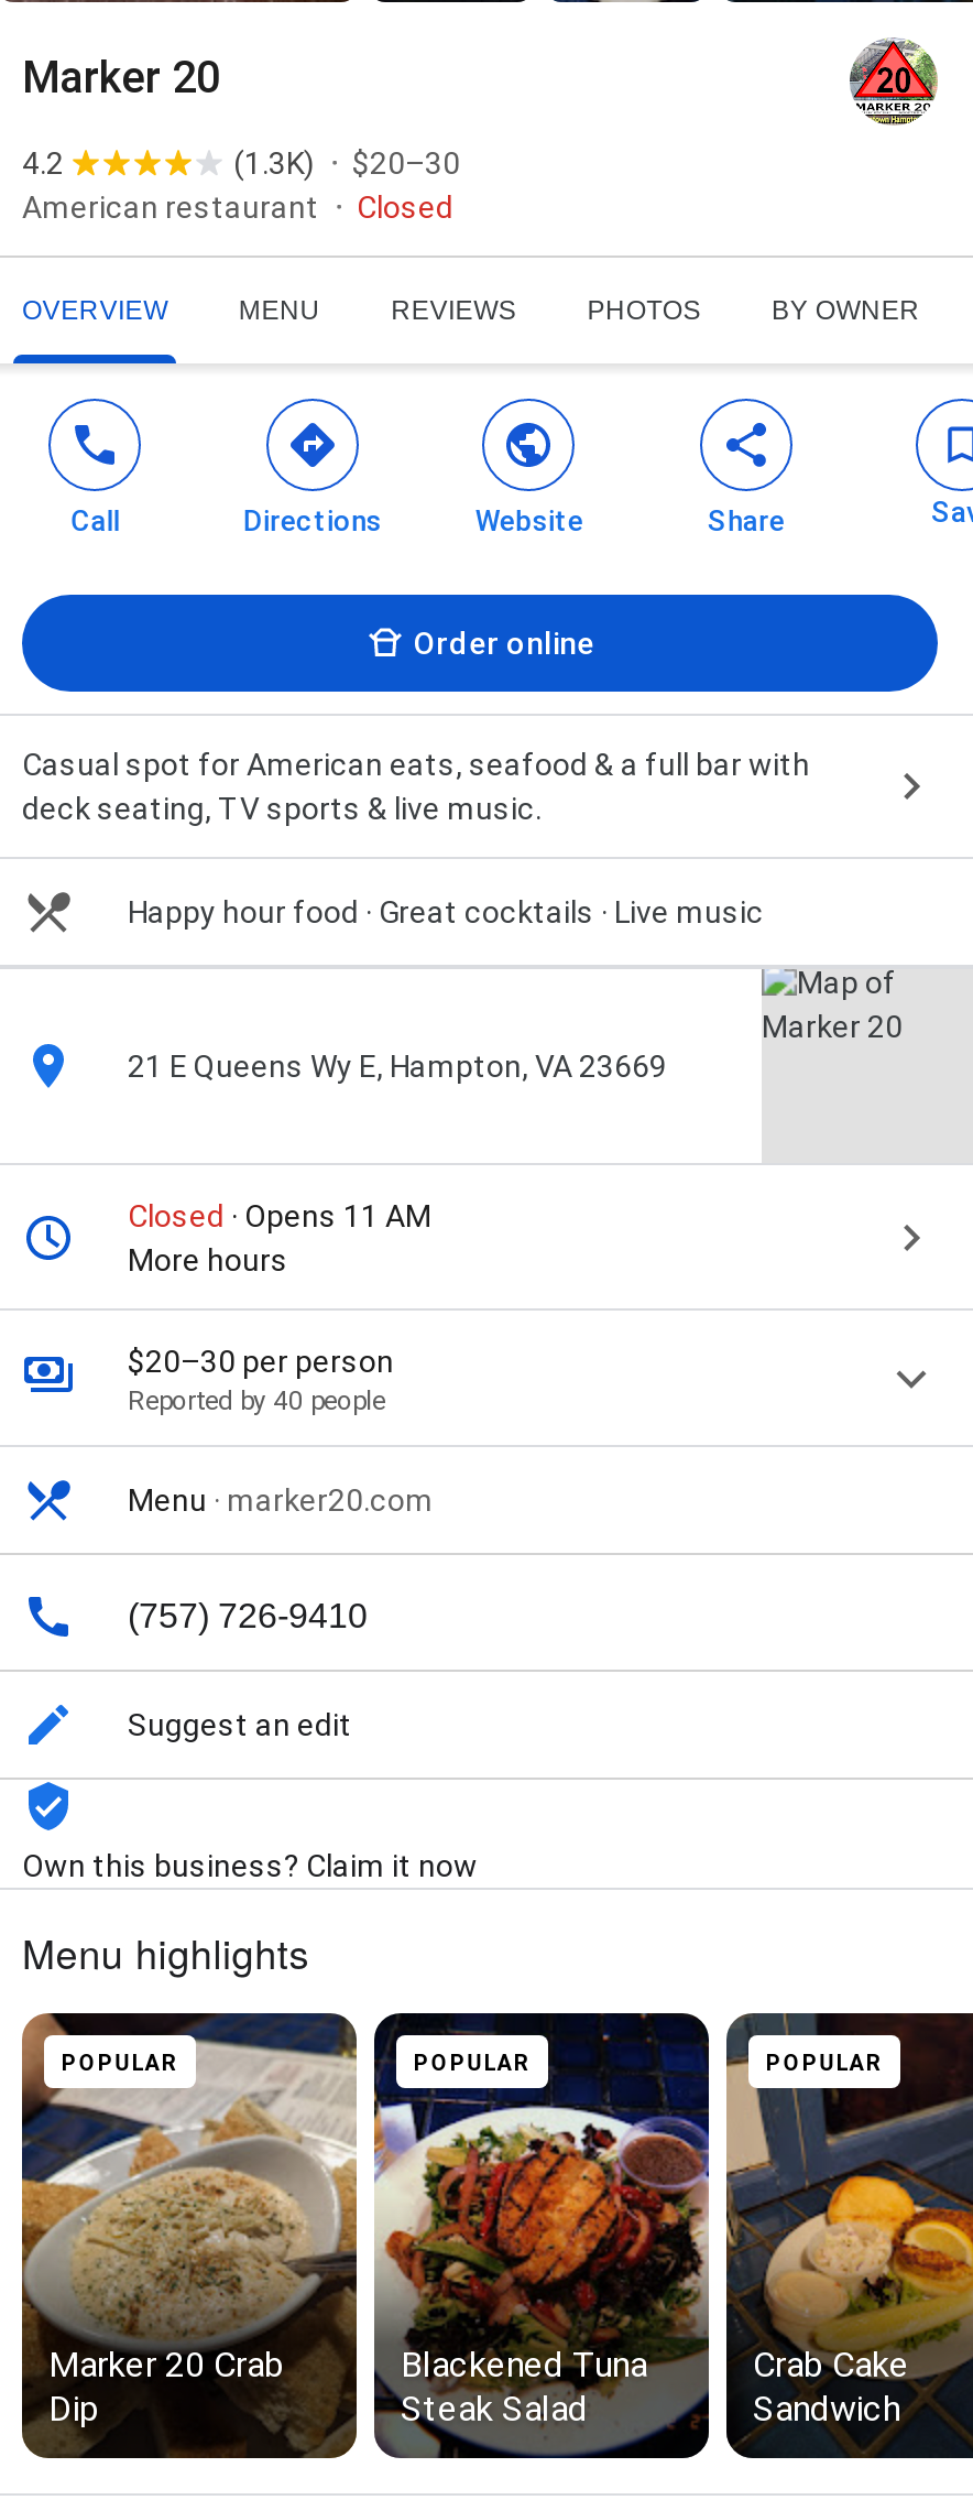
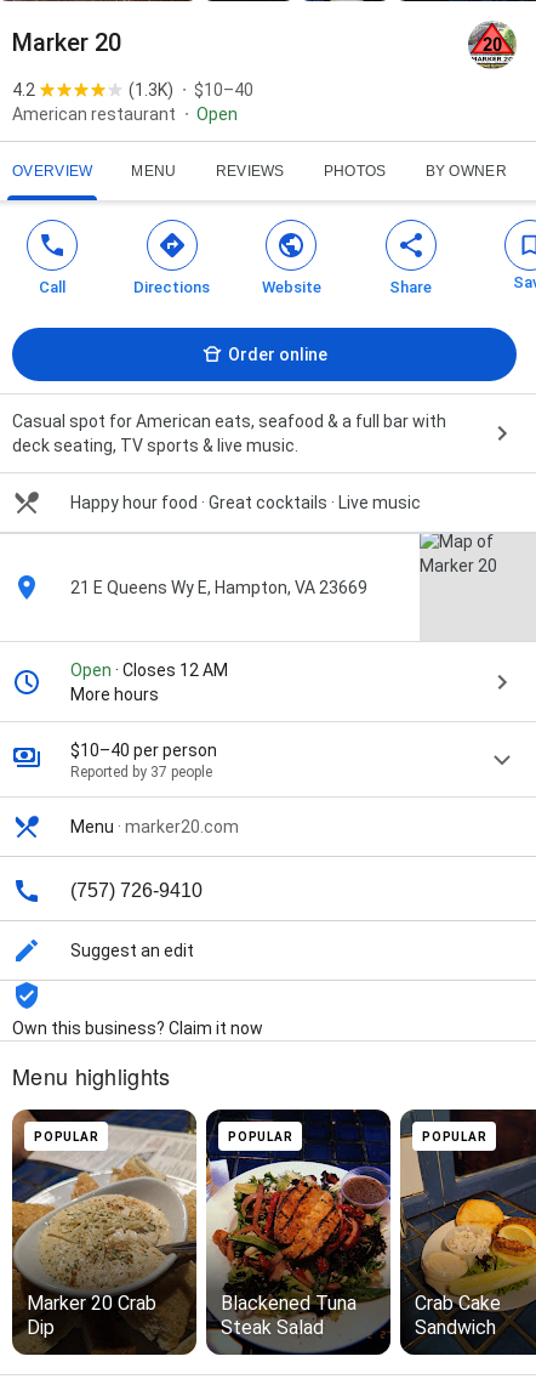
- (1.3K) $20–30
+ (1.3K) $10–40

- Closed
+ Open

- Closed · Opens 11 AM
+ Open · Closes 12 AM

- $20–30 per person
+ $10–40 per person

- Reported by 40 people
+ Reported by 37 people
